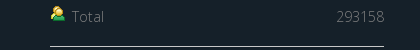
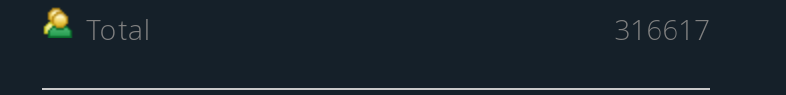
- 293158
+ 316617
